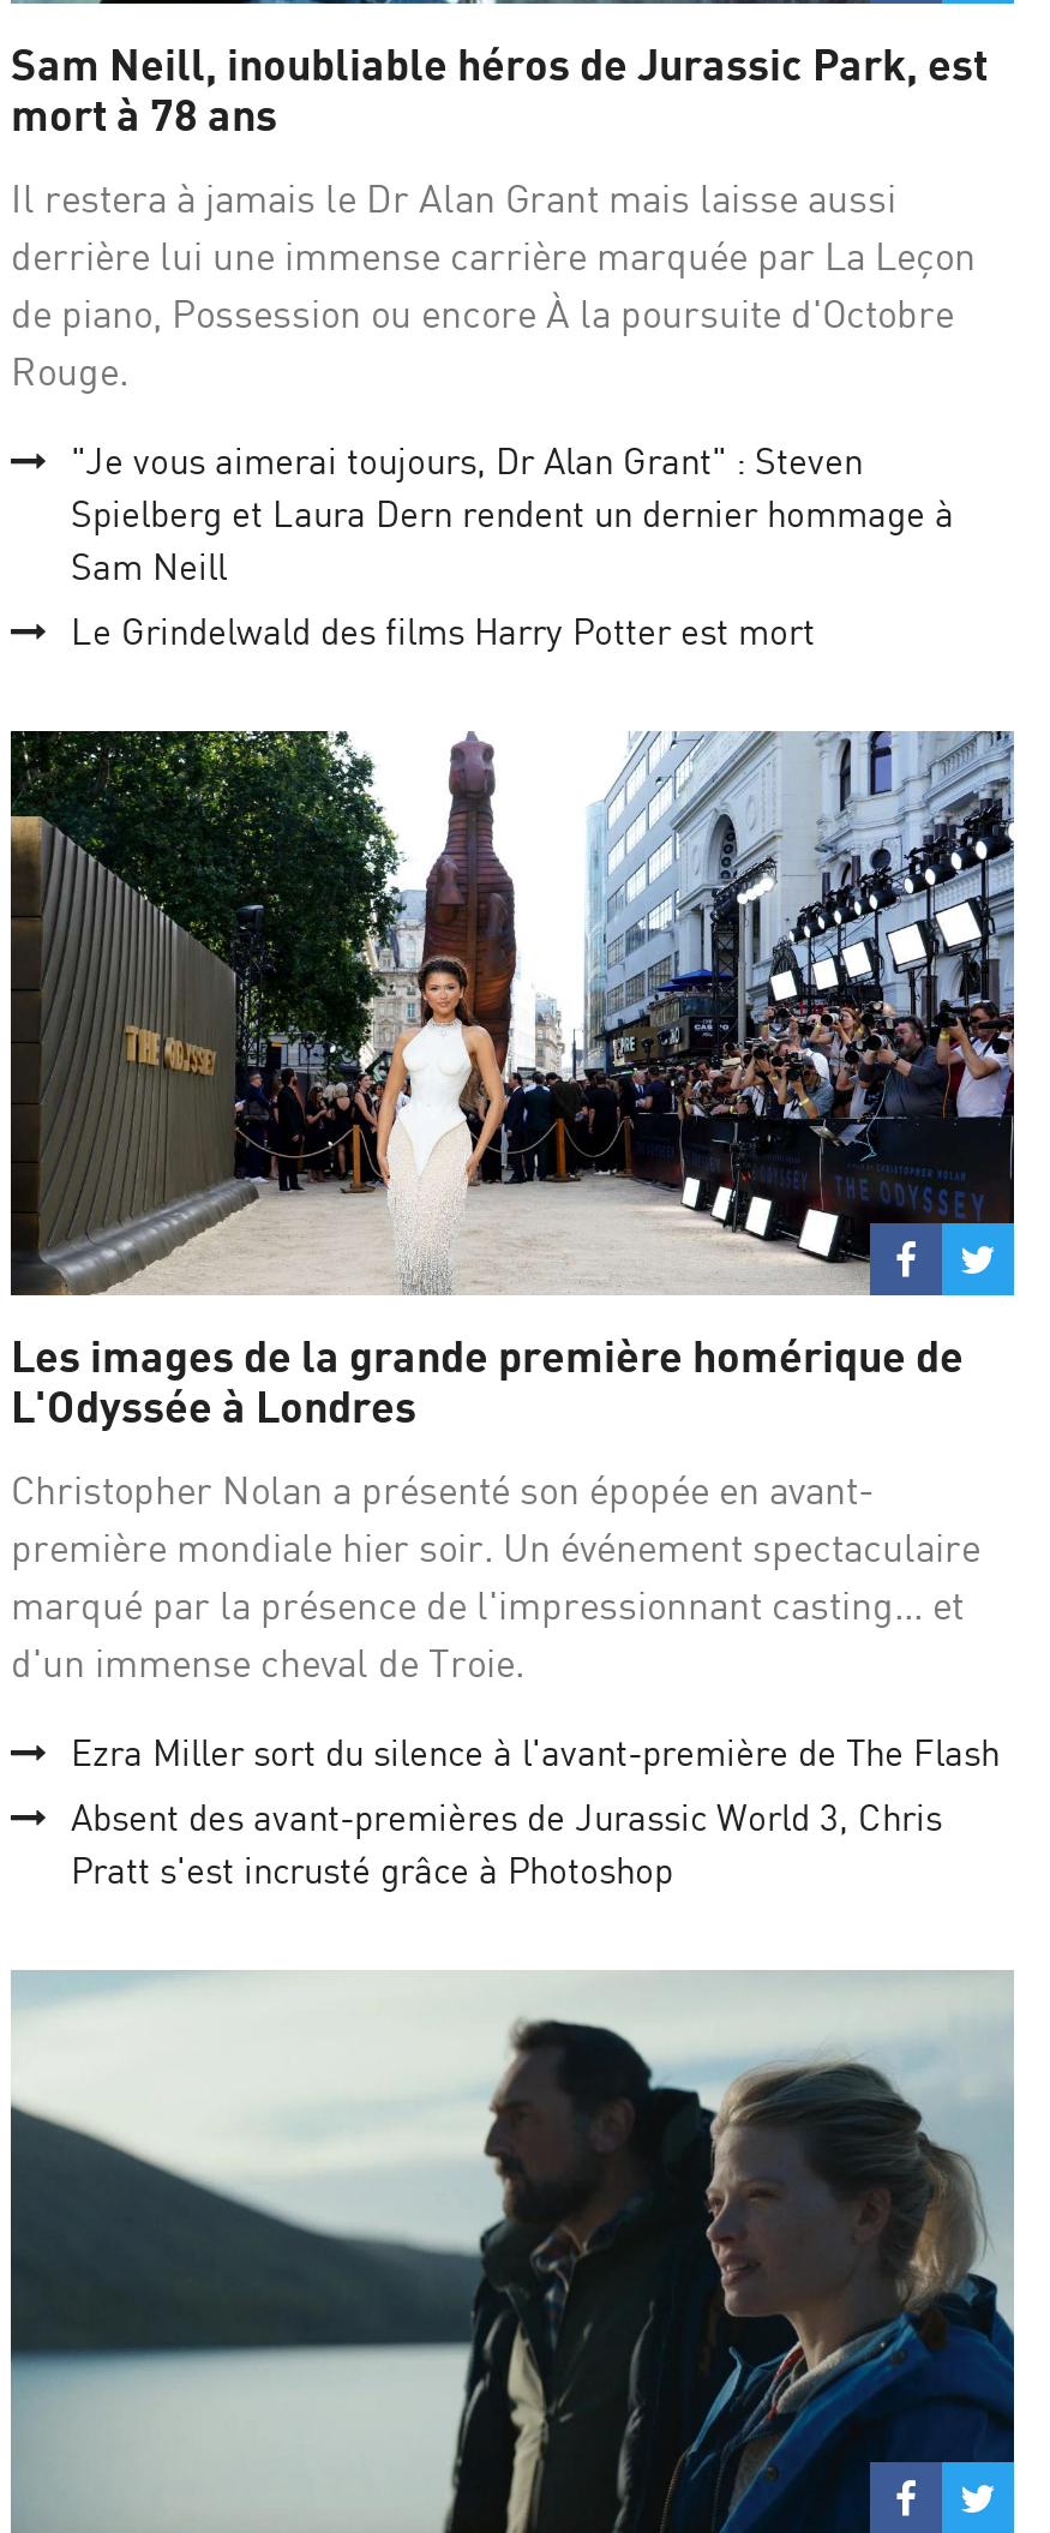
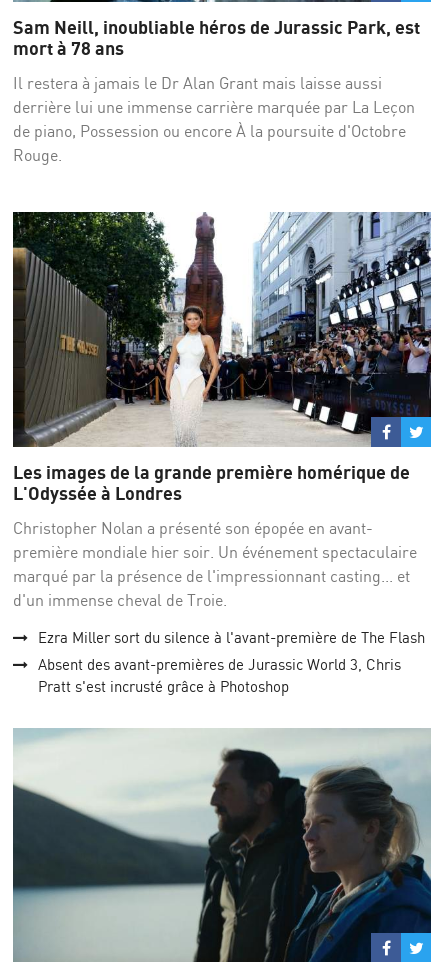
- "Je vous aimerai toujours, Dr Alan Grant" : Steven
- Spielberg et Laura Dern rendent un dernier hommage à
- Sam Neill
- Le Grindelwald des films Harry Potter est mort
